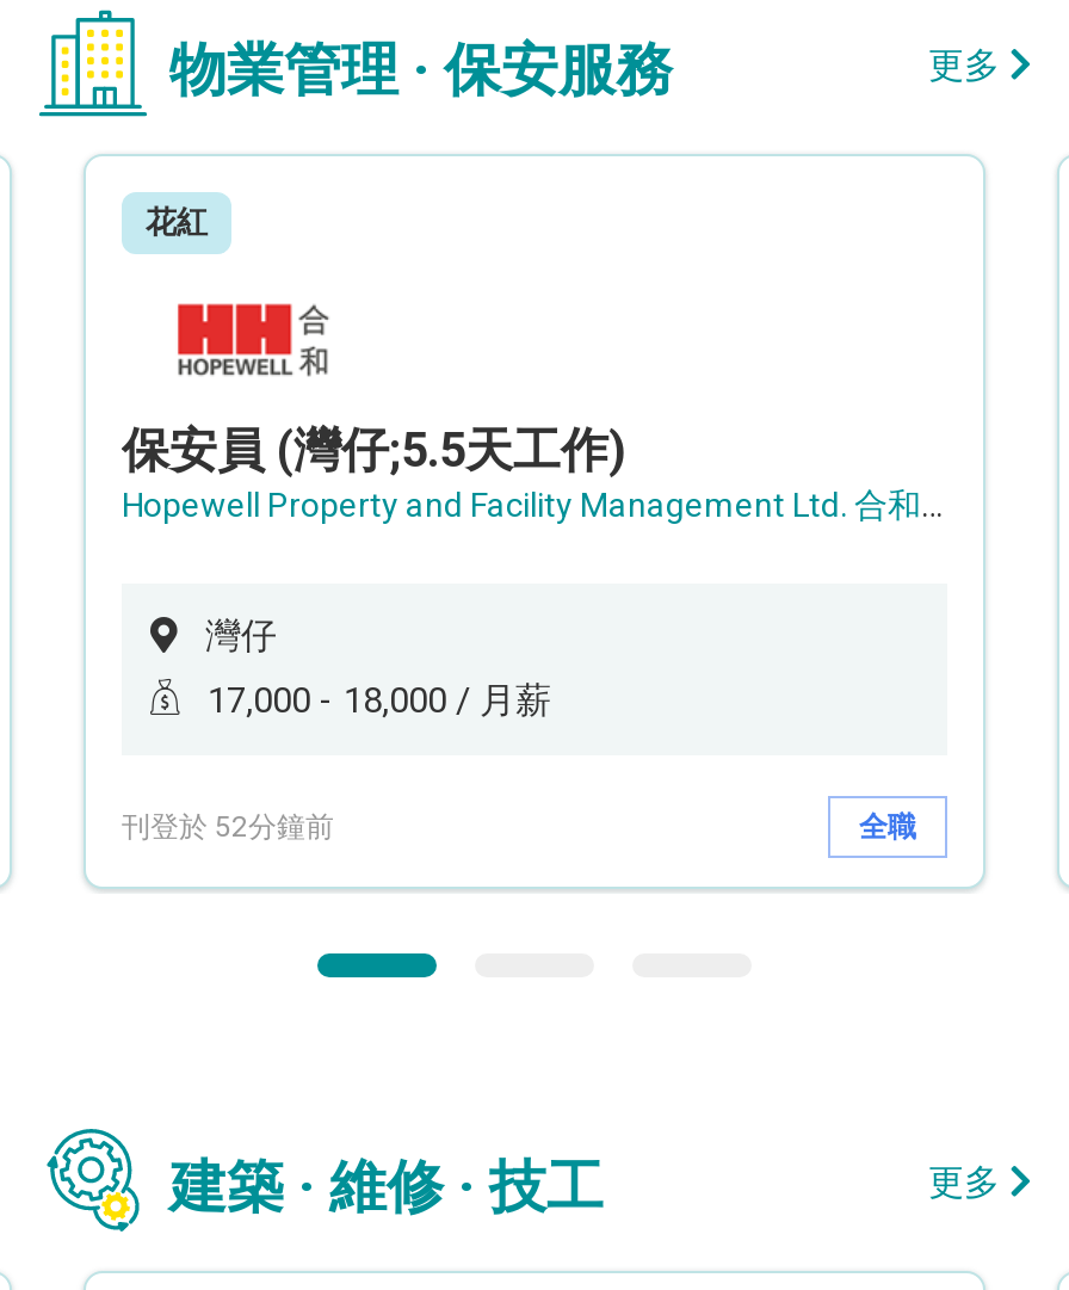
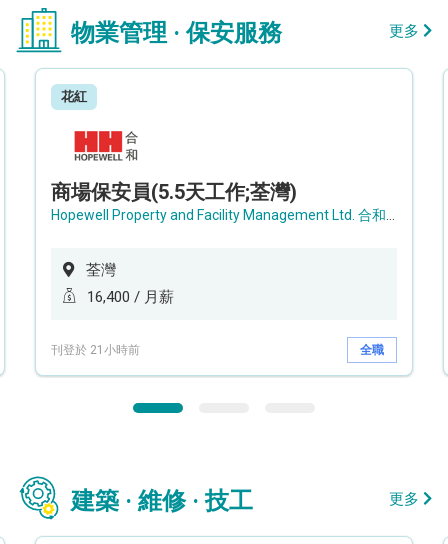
- 保安員 (灣仔;5.5天工作)
+ 商場保安員(5.5天工作;荃灣)

- 灣仔
+ 荃灣

- 17,000 - 18,000 / 月薪
+ 16,400 / 月薪

- 刊登於 52分鐘前
+ 刊登於 21小時前
